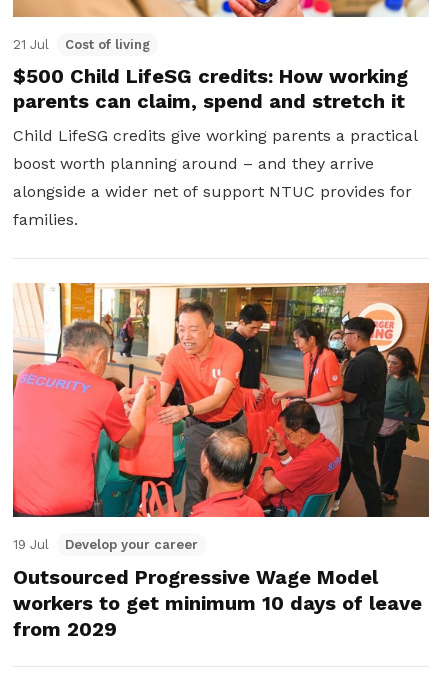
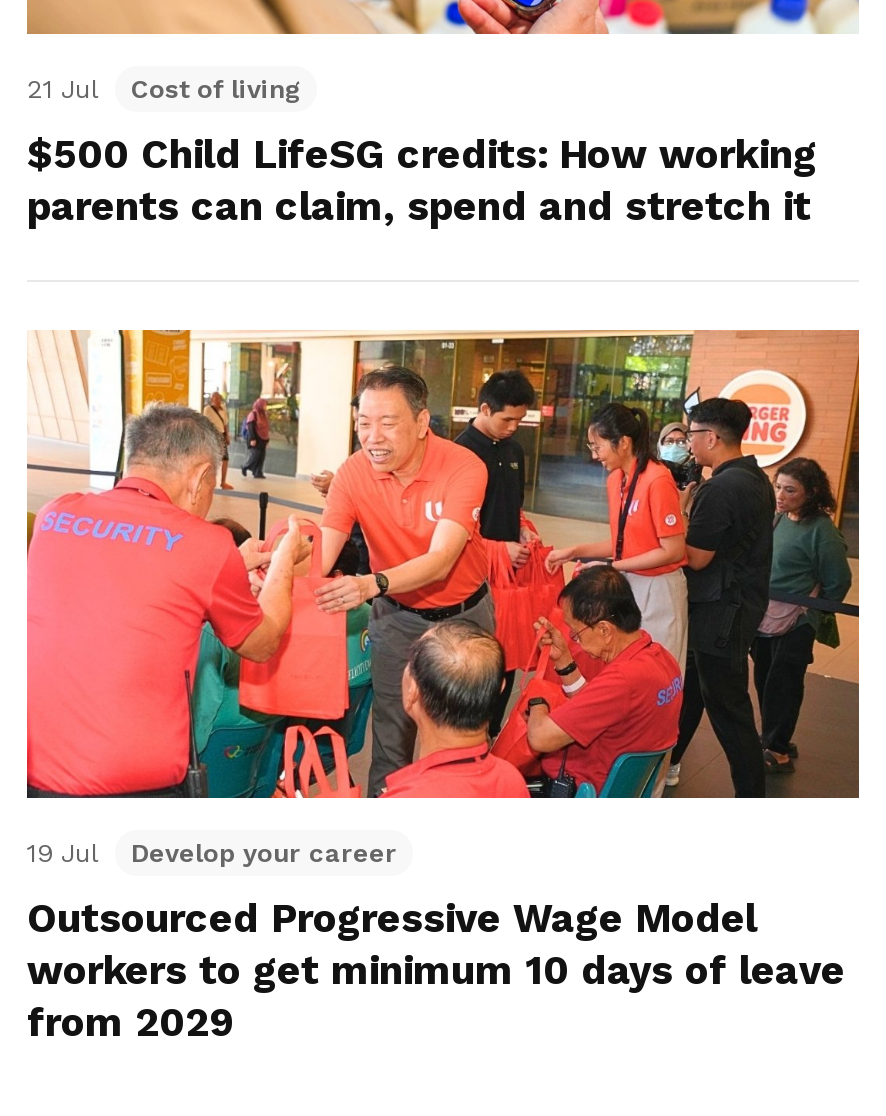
- Child LifeSG credits give working parents a practical
- boost worth planning around – and they arrive
- alongside a wider net of support NTUC provides for
- families.
